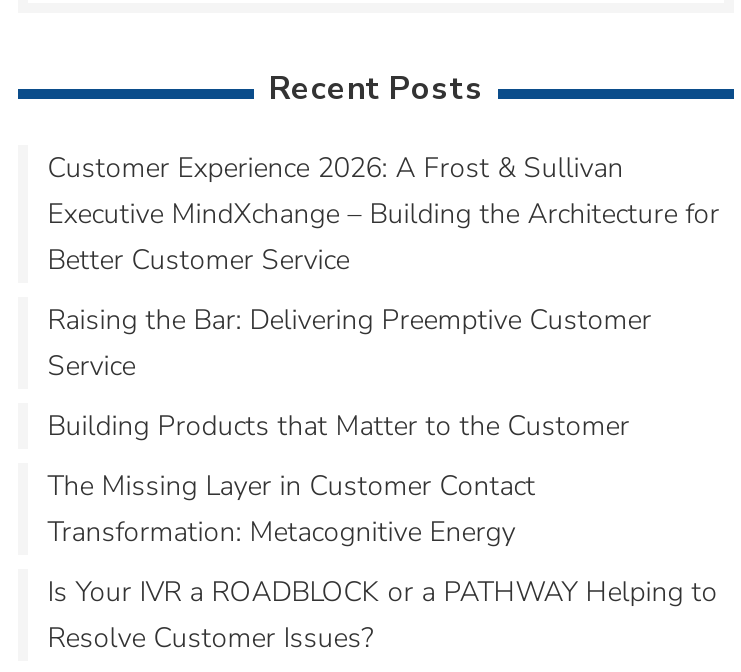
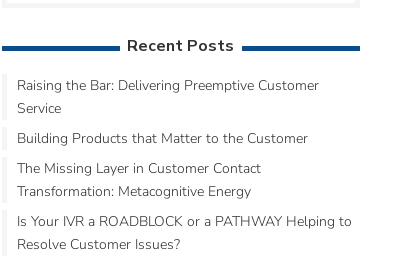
- Customer Experience 2026: A Frost & Sullivan
- Executive MindXchange – Building the Architecture for
- Better Customer Service
